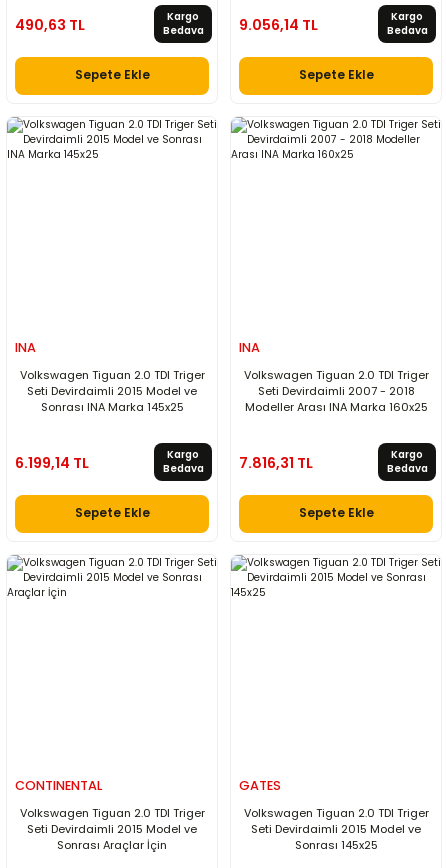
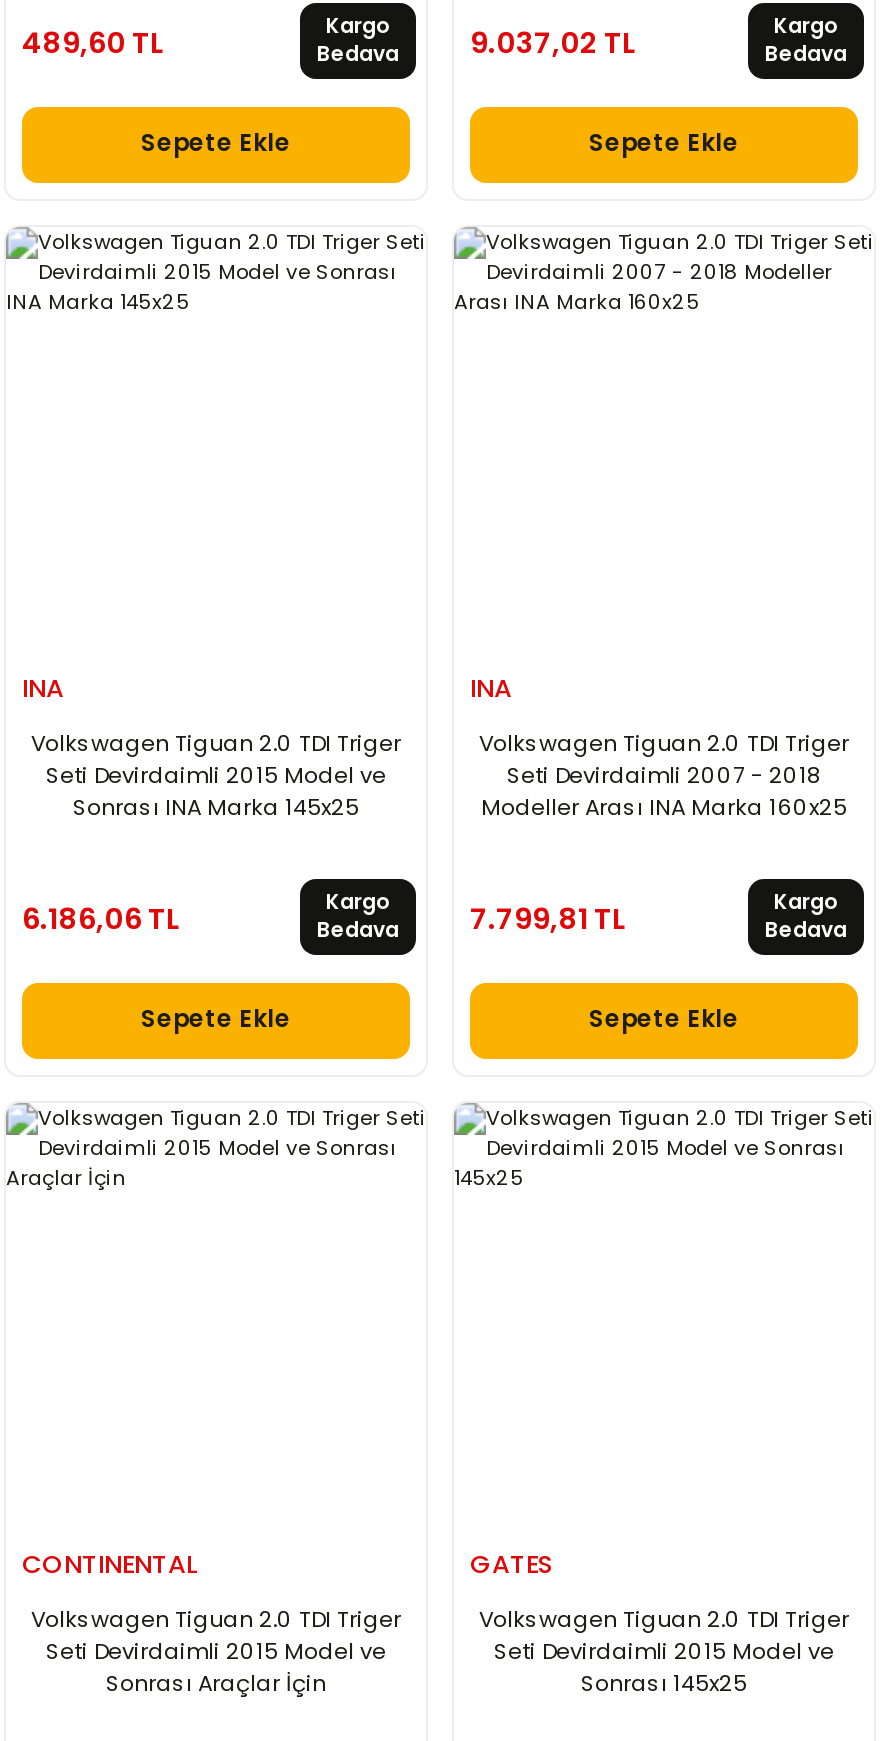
- 490,63 TL
+ 489,60 TL

- 9.056,14 TL
+ 9.037,02 TL

- 6.199,14 TL
+ 6.186,06 TL

- 7.816,31 TL
+ 7.799,81 TL
